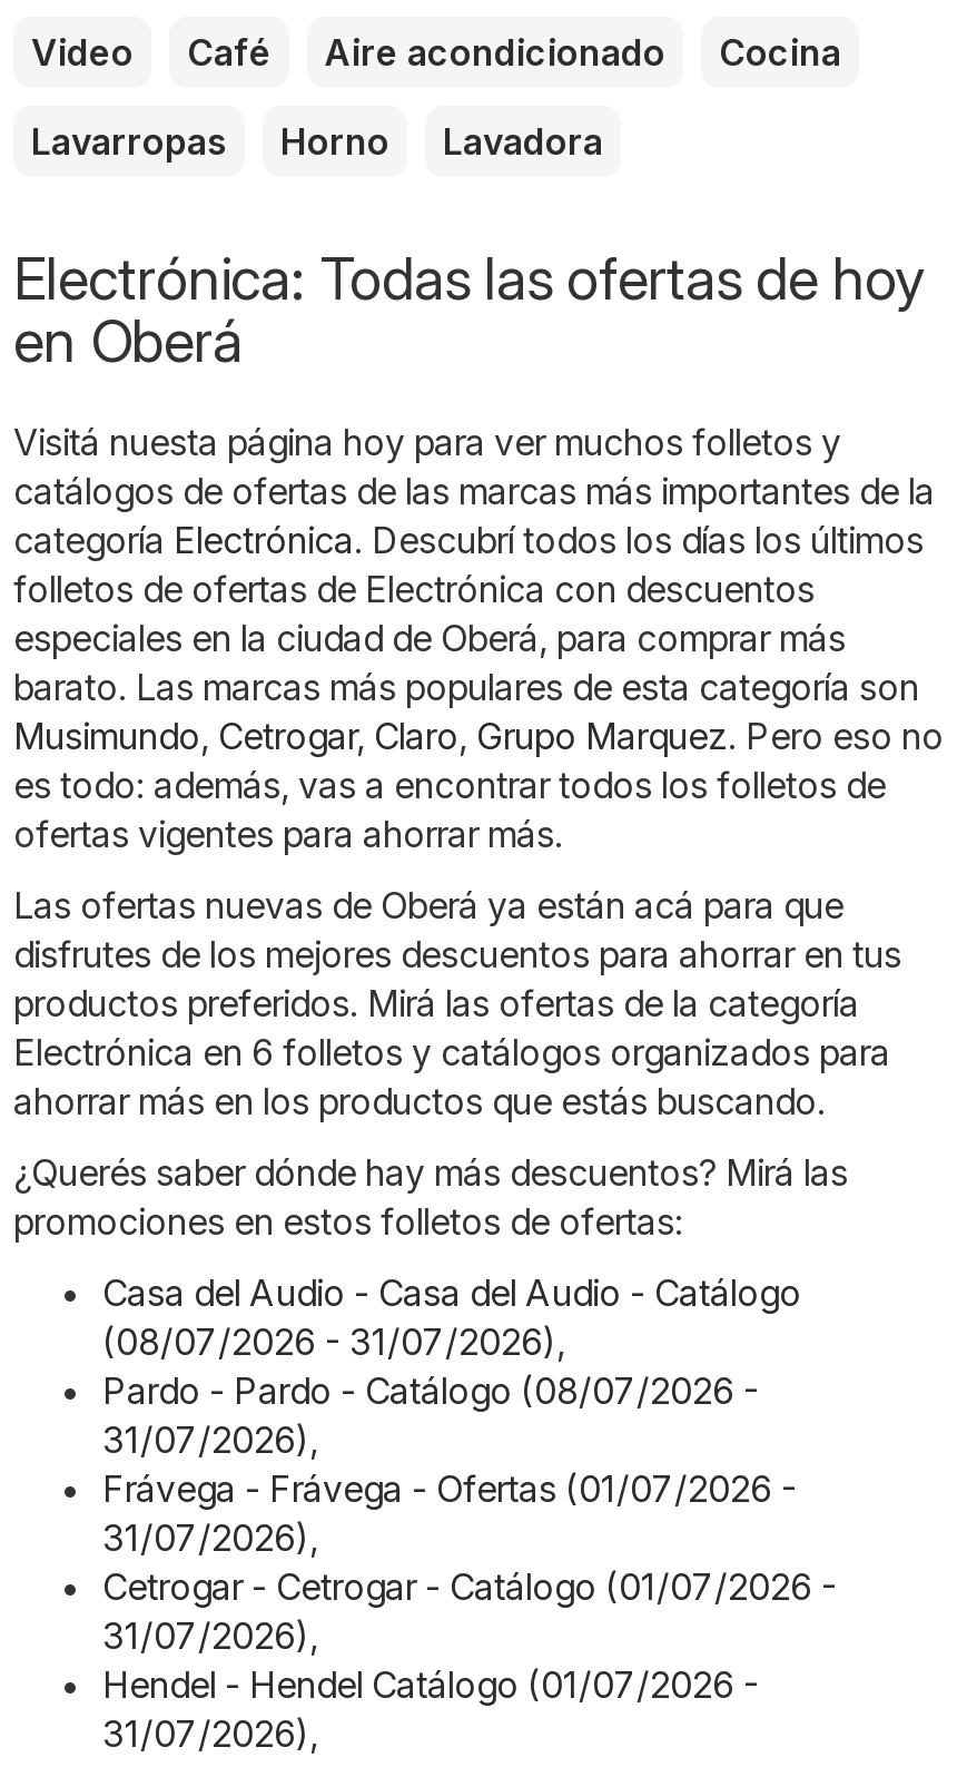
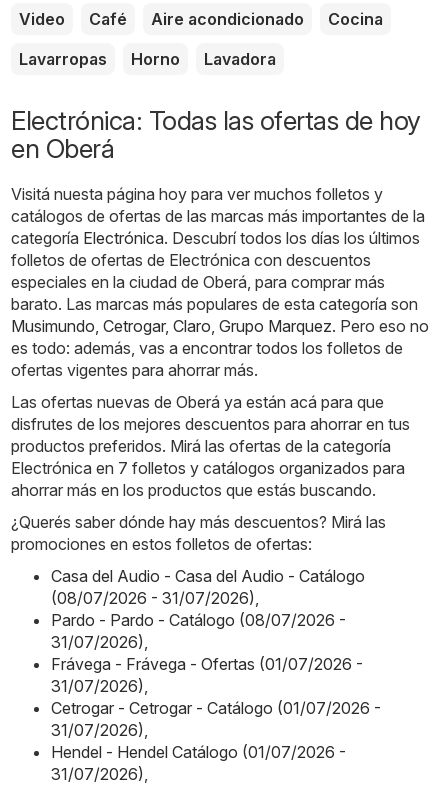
- Electrónica en 6 folletos y catálogos organizados para
+ Electrónica en 7 folletos y catálogos organizados para
